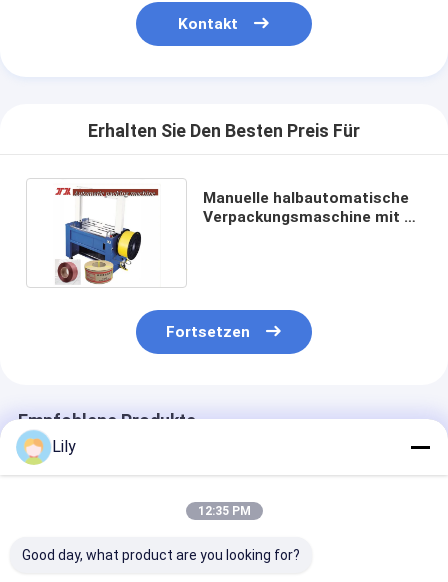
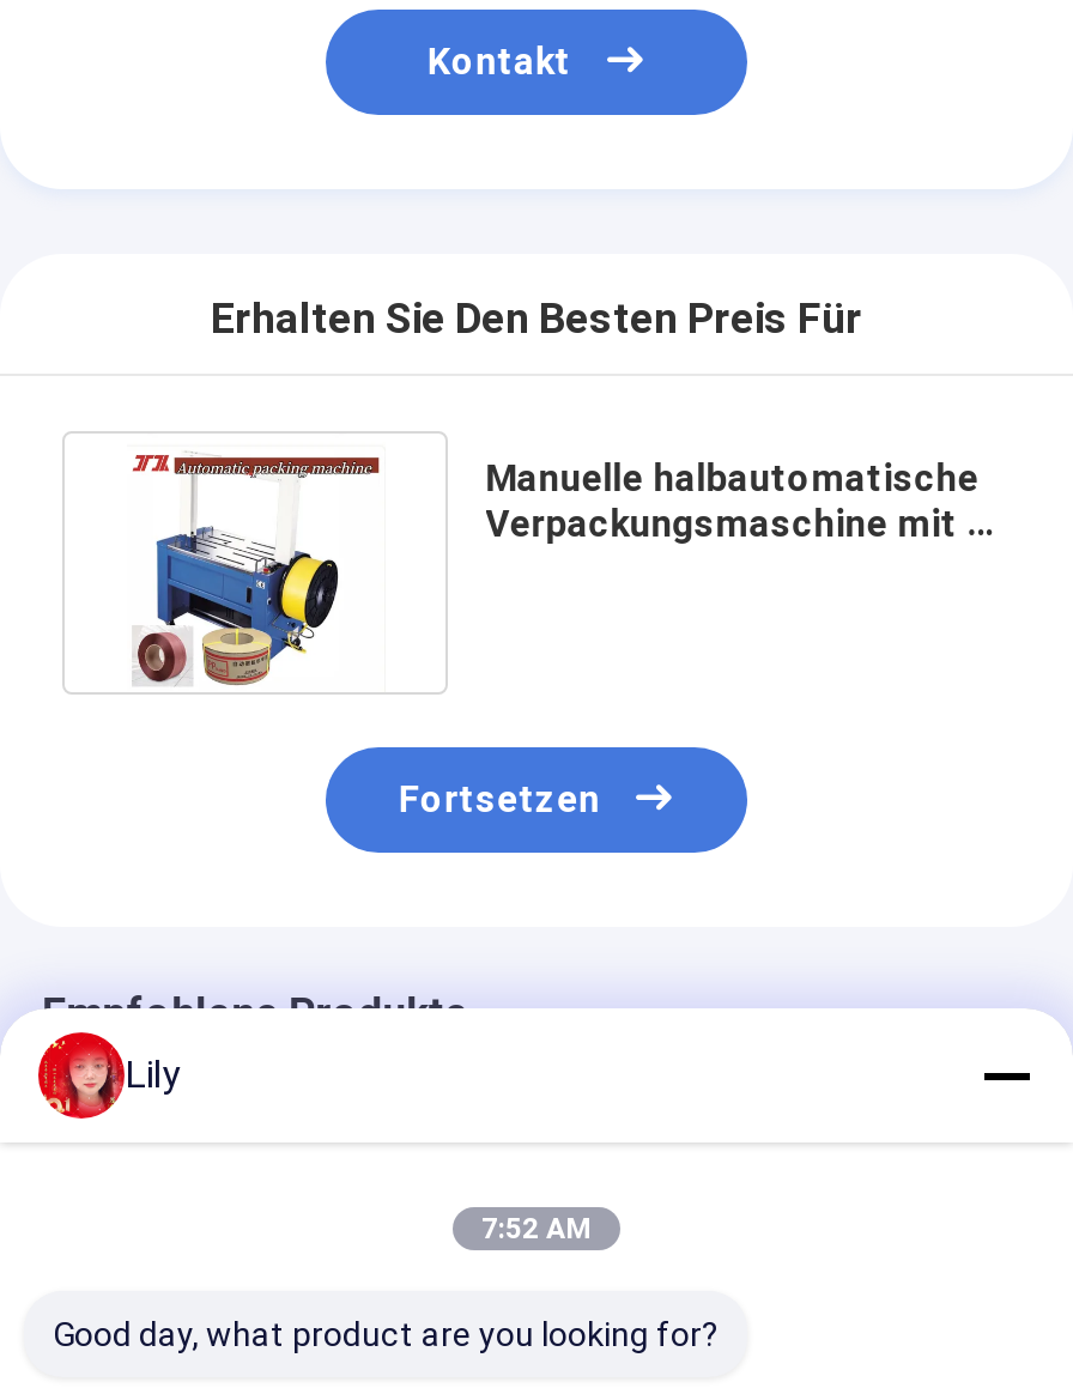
- [image]
+ [image]

- 12:35 PM
+ 7:52 AM
